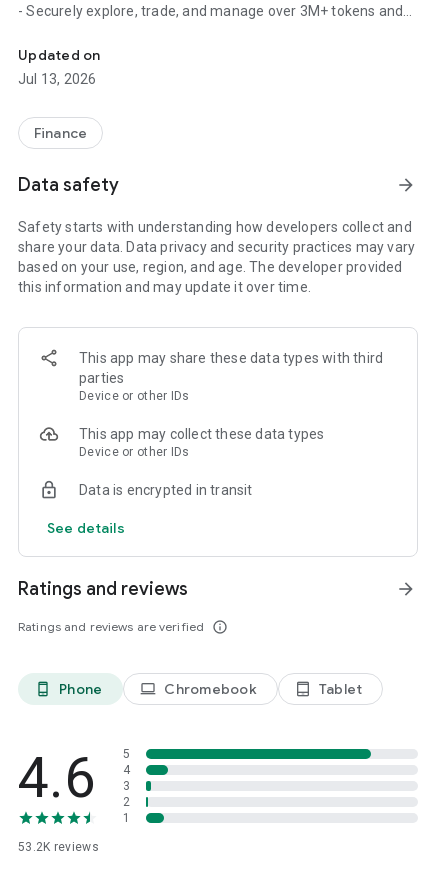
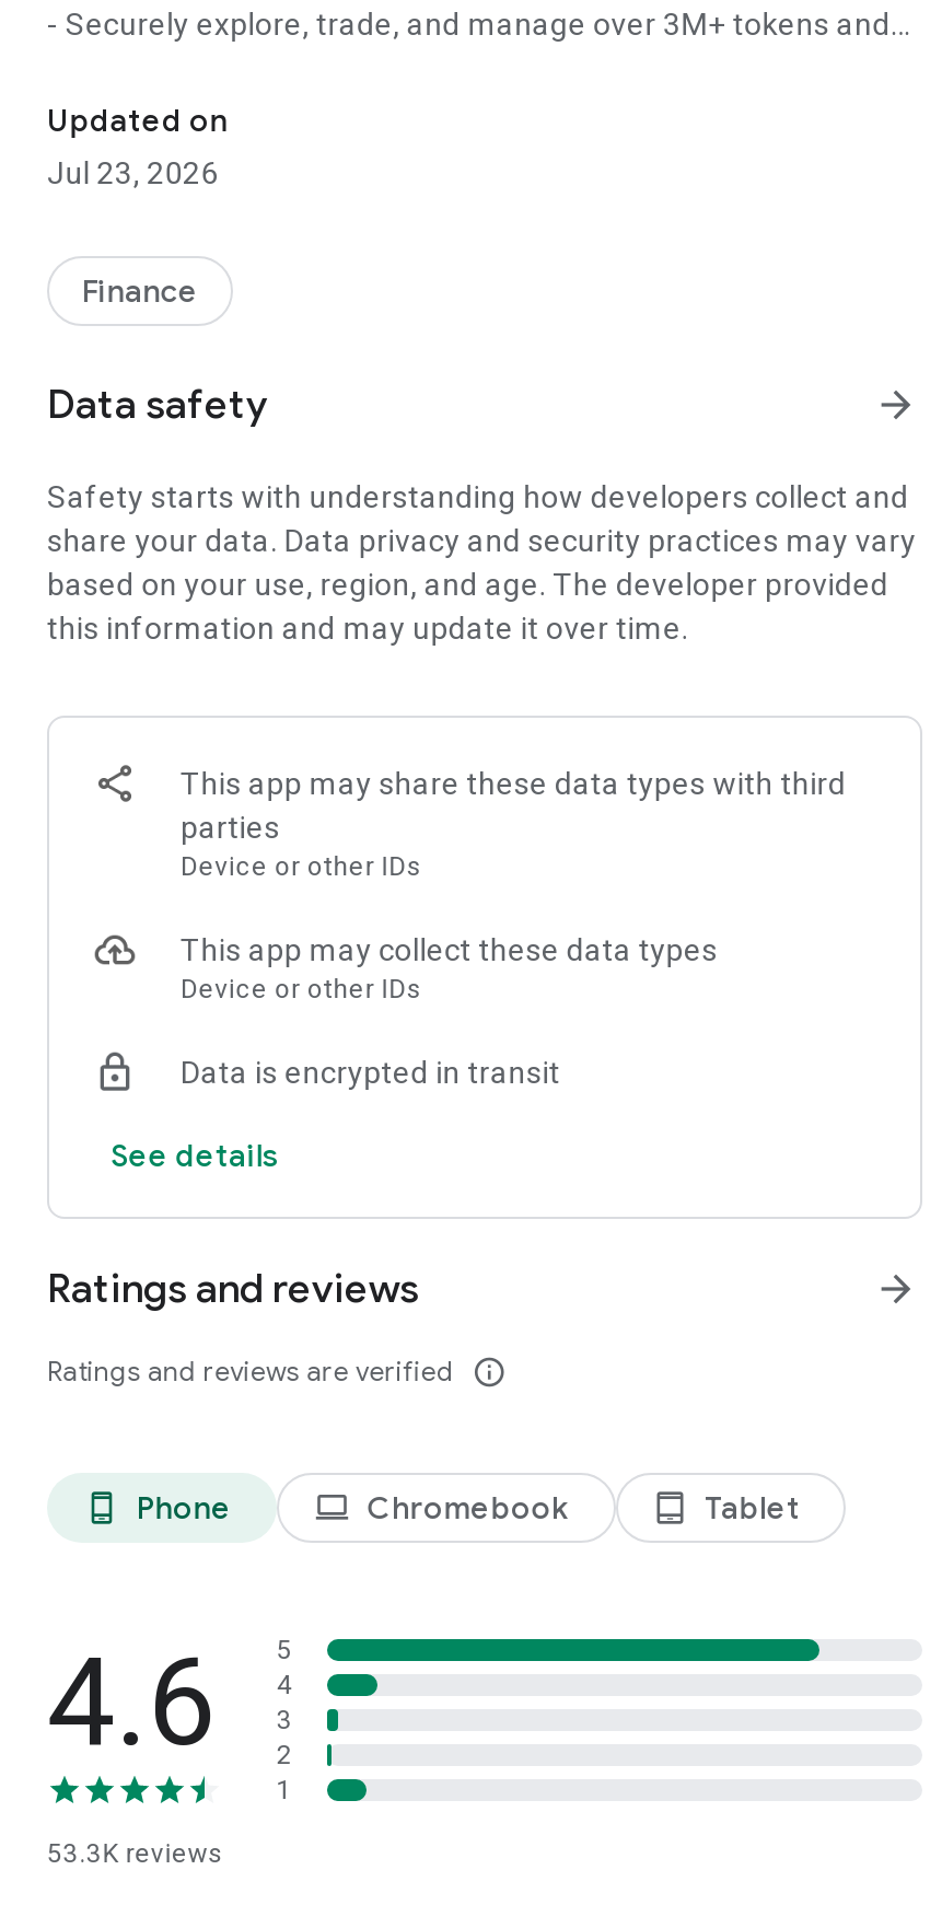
- Jul 13, 2026
+ Jul 23, 2026

- 53.2K reviews
+ 53.3K reviews
